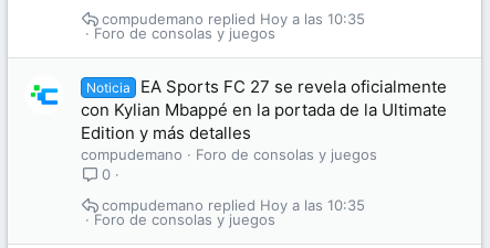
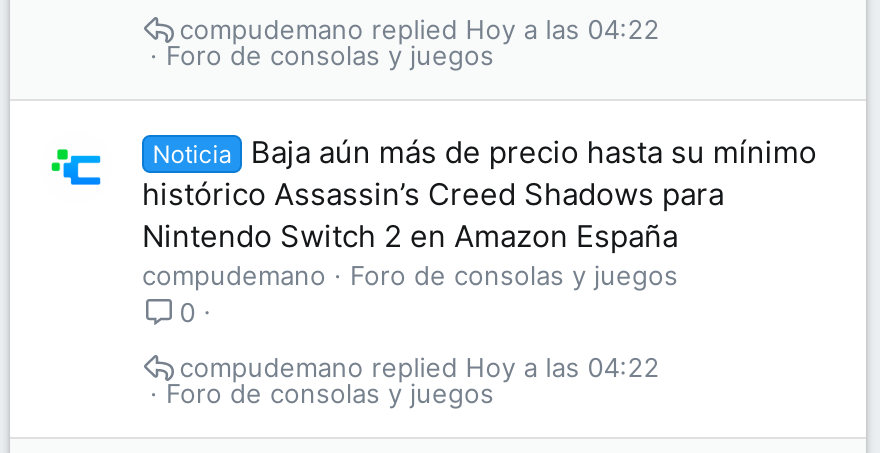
- Hoy a las 10:35
+ Hoy a las 04:22

- EA Sports FC 27 se revela oficialmente
- con Kylian Mbappé en la portada de la Ultimate
- Edition y más detalles
+ Baja aún más de precio hasta su mínimo
+ histórico Assassin’s Creed Shadows para
+ Nintendo Switch 2 en Amazon España

- Hoy a las 10:35
+ Hoy a las 04:22
